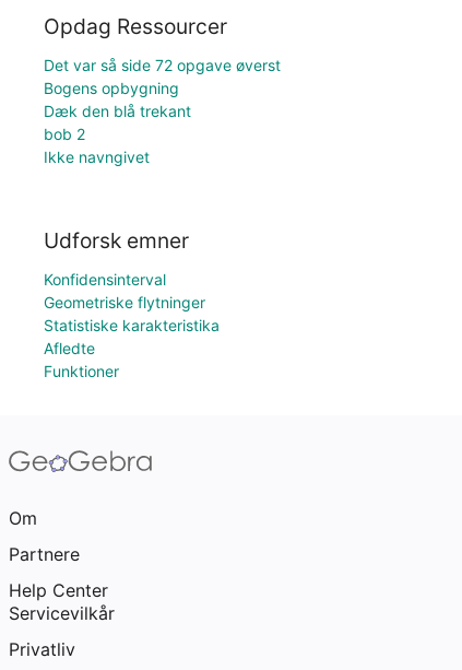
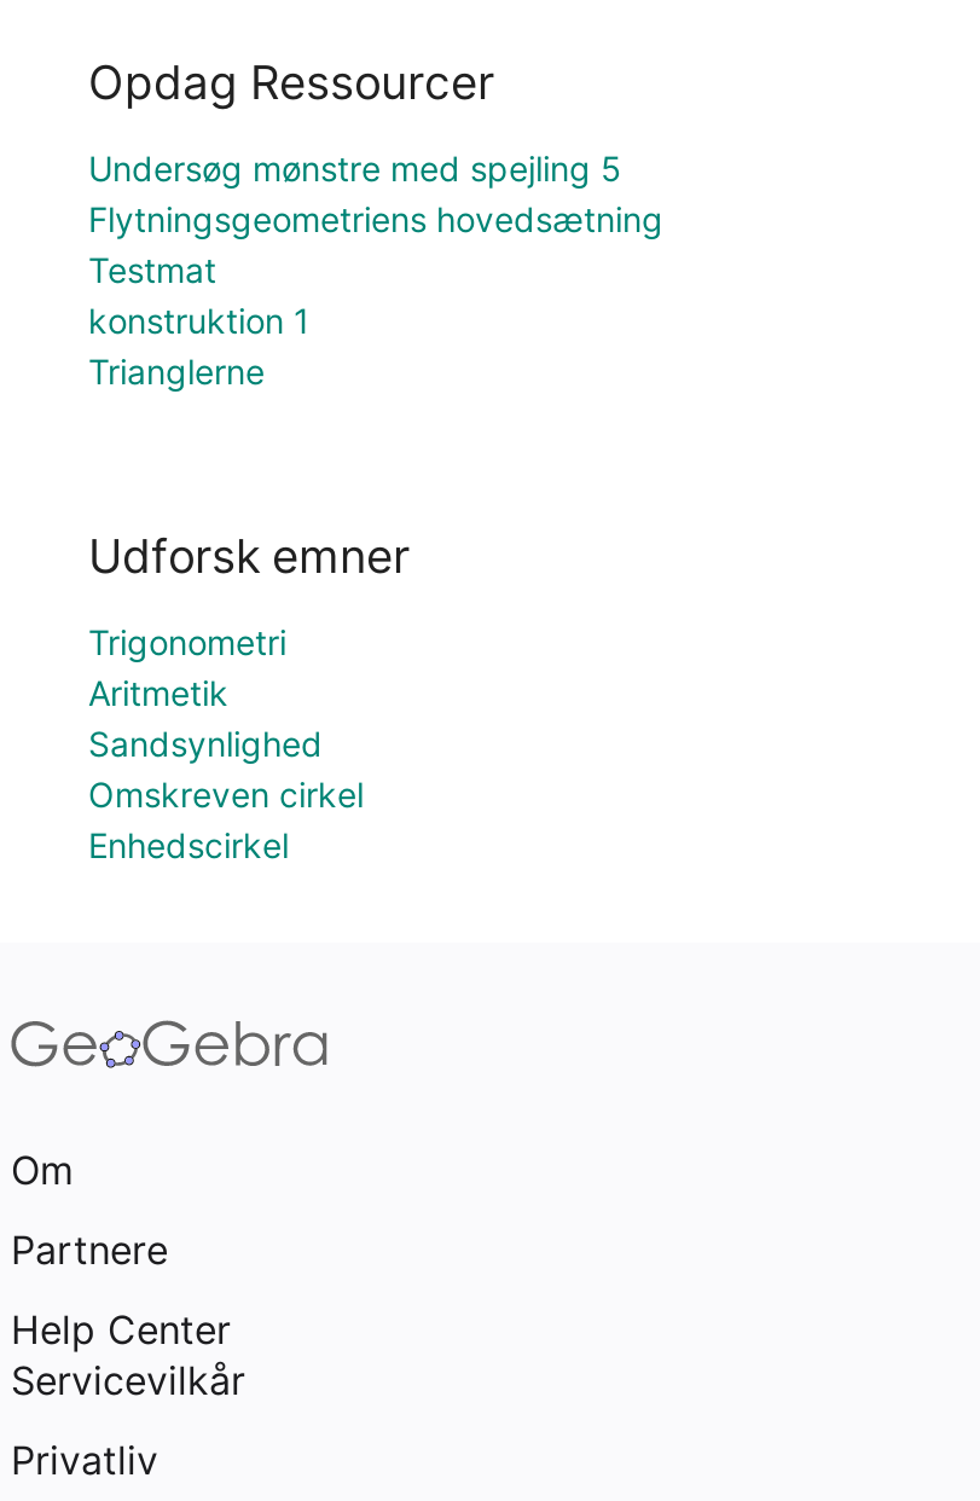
- Det var så side 72 opgave øverst
- Bogens opbygning
- Dæk den blå trekant
- bob 2
- Ikke navngivet
+ Undersøg mønstre med spejling 5
+ Flytningsgeometriens hovedsætning
+ Testmat
+ konstruktion 1
+ Trianglerne

- Konfidensinterval
- Geometriske flytninger
- Statistiske karakteristika
- Afledte
- Funktioner
+ Trigonometri
+ Aritmetik
+ Sandsynlighed
+ Omskreven cirkel
+ Enhedscirkel
